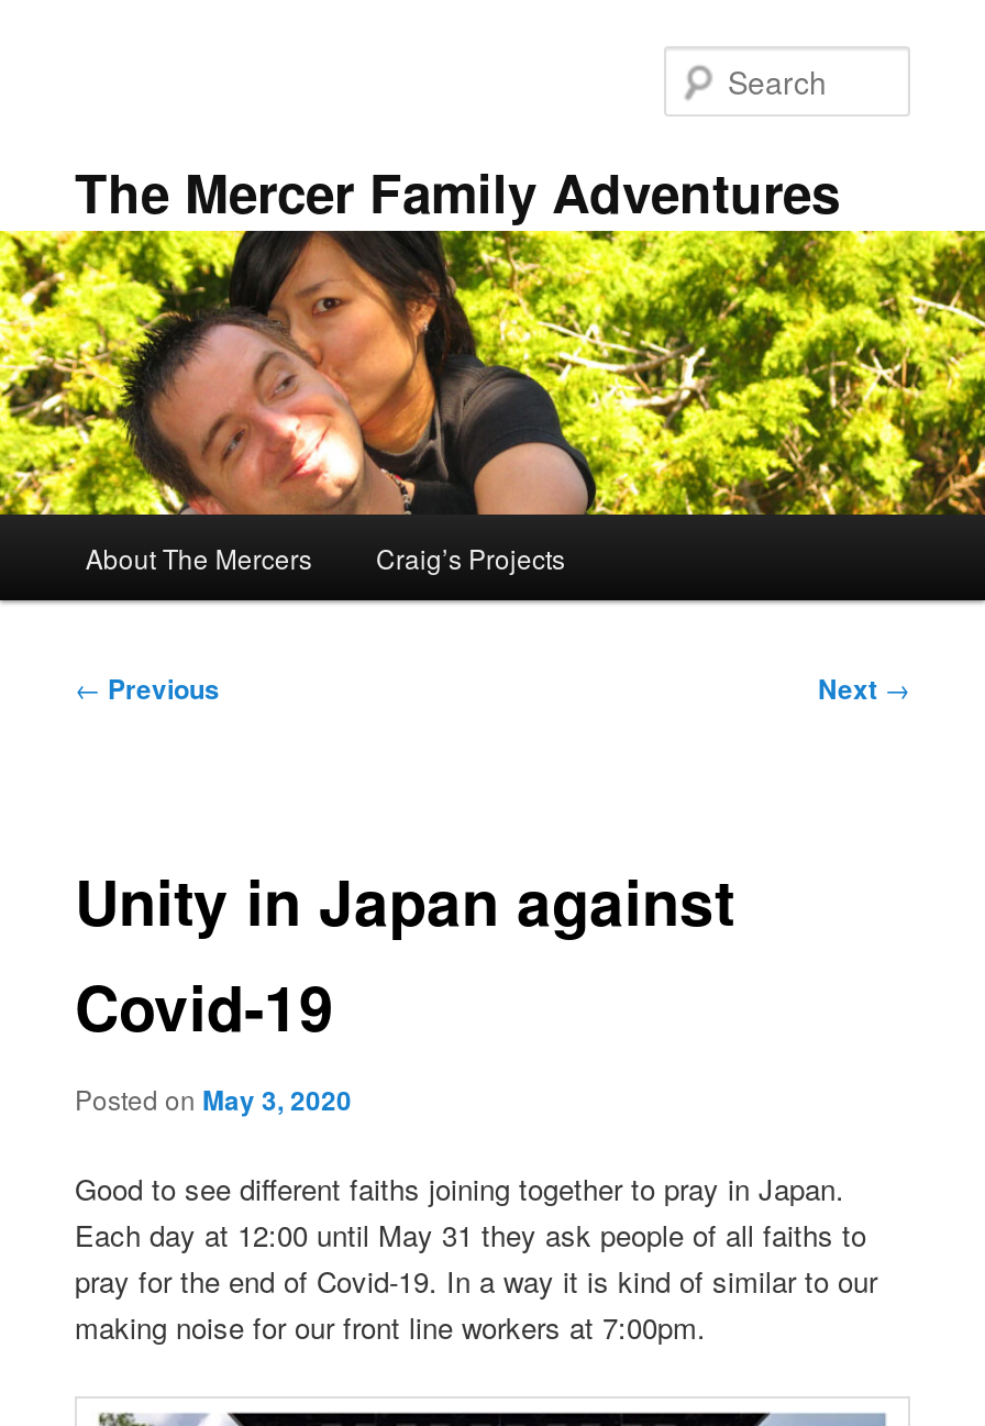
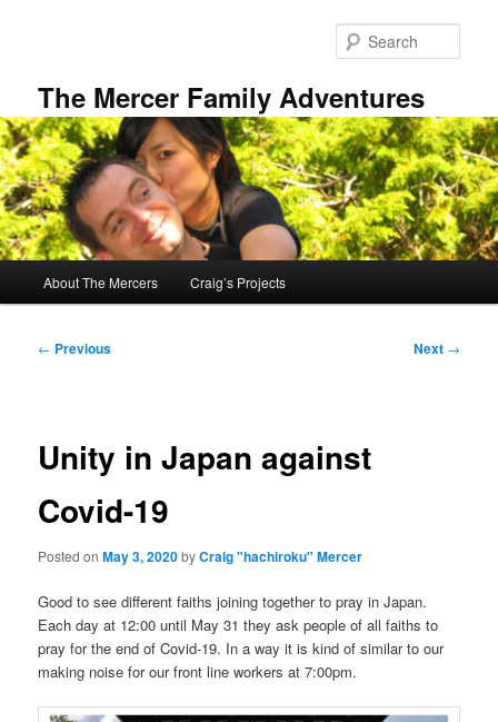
- Posted on May 3, 2020
+ Posted on May 3, 2020 byCraig "hachiroku" Mercer
